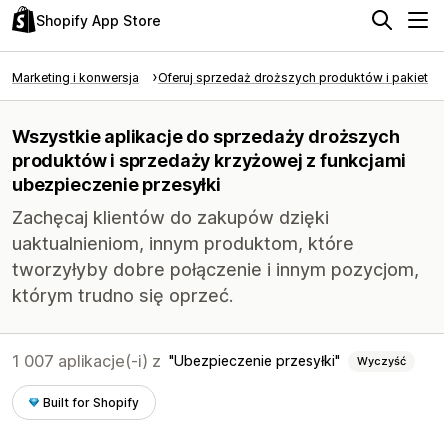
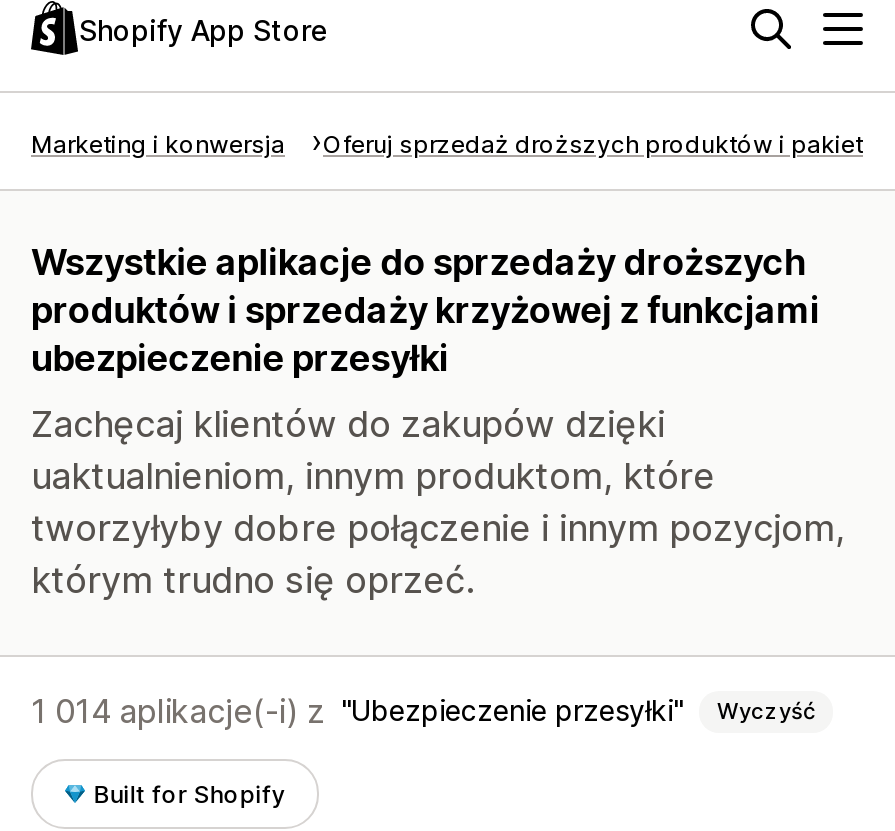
- 1 007 aplikacje(-i) z Ubezpieczenie przesyłki Wyczyść
+ 1 014 aplikacje(-i) z Ubezpieczenie przesyłki Wyczyść
